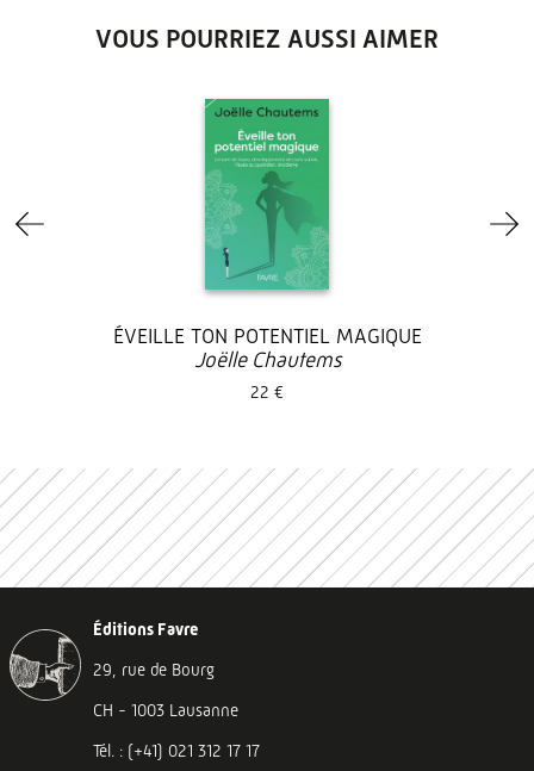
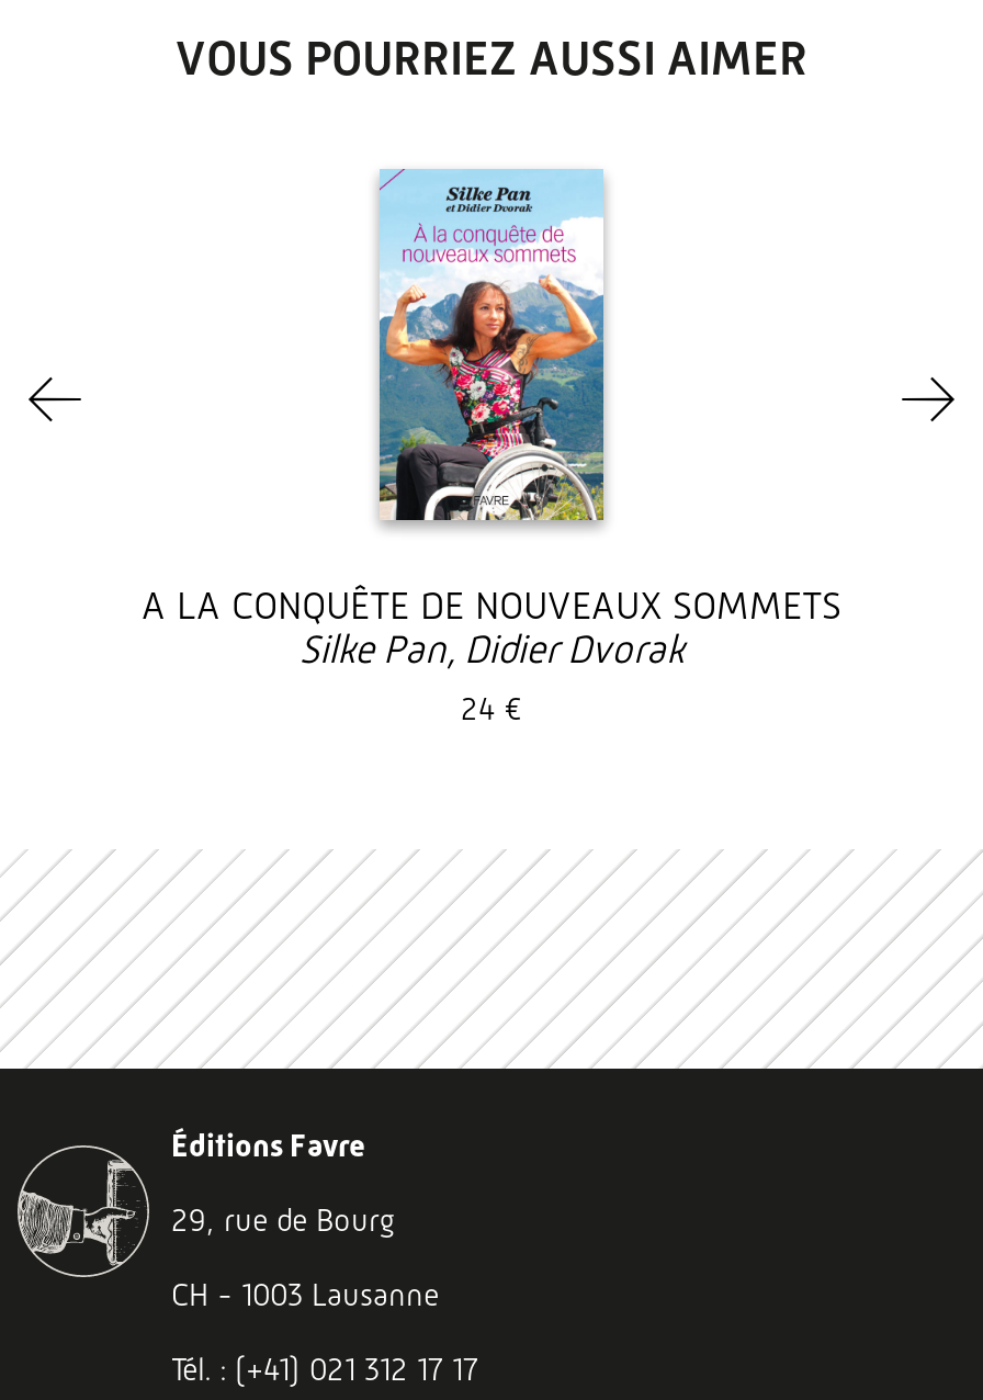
- [image]
- ÉVEILLE TON POTENTIEL MAGIQUE
- Joëlle Chautems
- 22 €
+ [image]
+ A LA CONQUÊTE DE NOUVEAUX SOMMETS
+ Silke Pan, Didier Dvorak
+ 24 €
